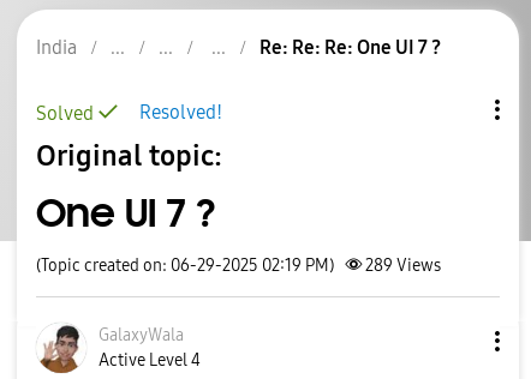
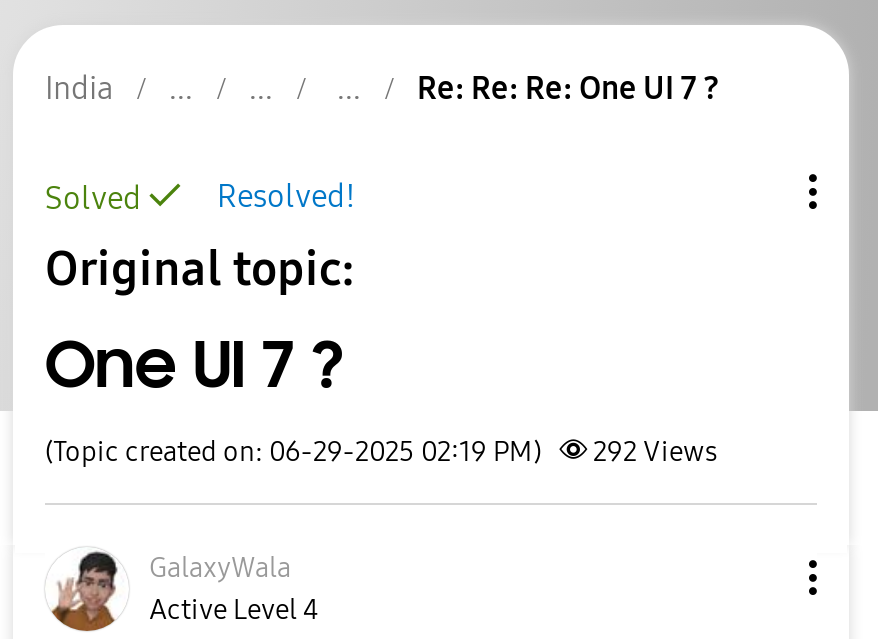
- (Topic created on: 06-29-2025 02:19 PM) 289 Views
+ (Topic created on: 06-29-2025 02:19 PM) 292 Views
